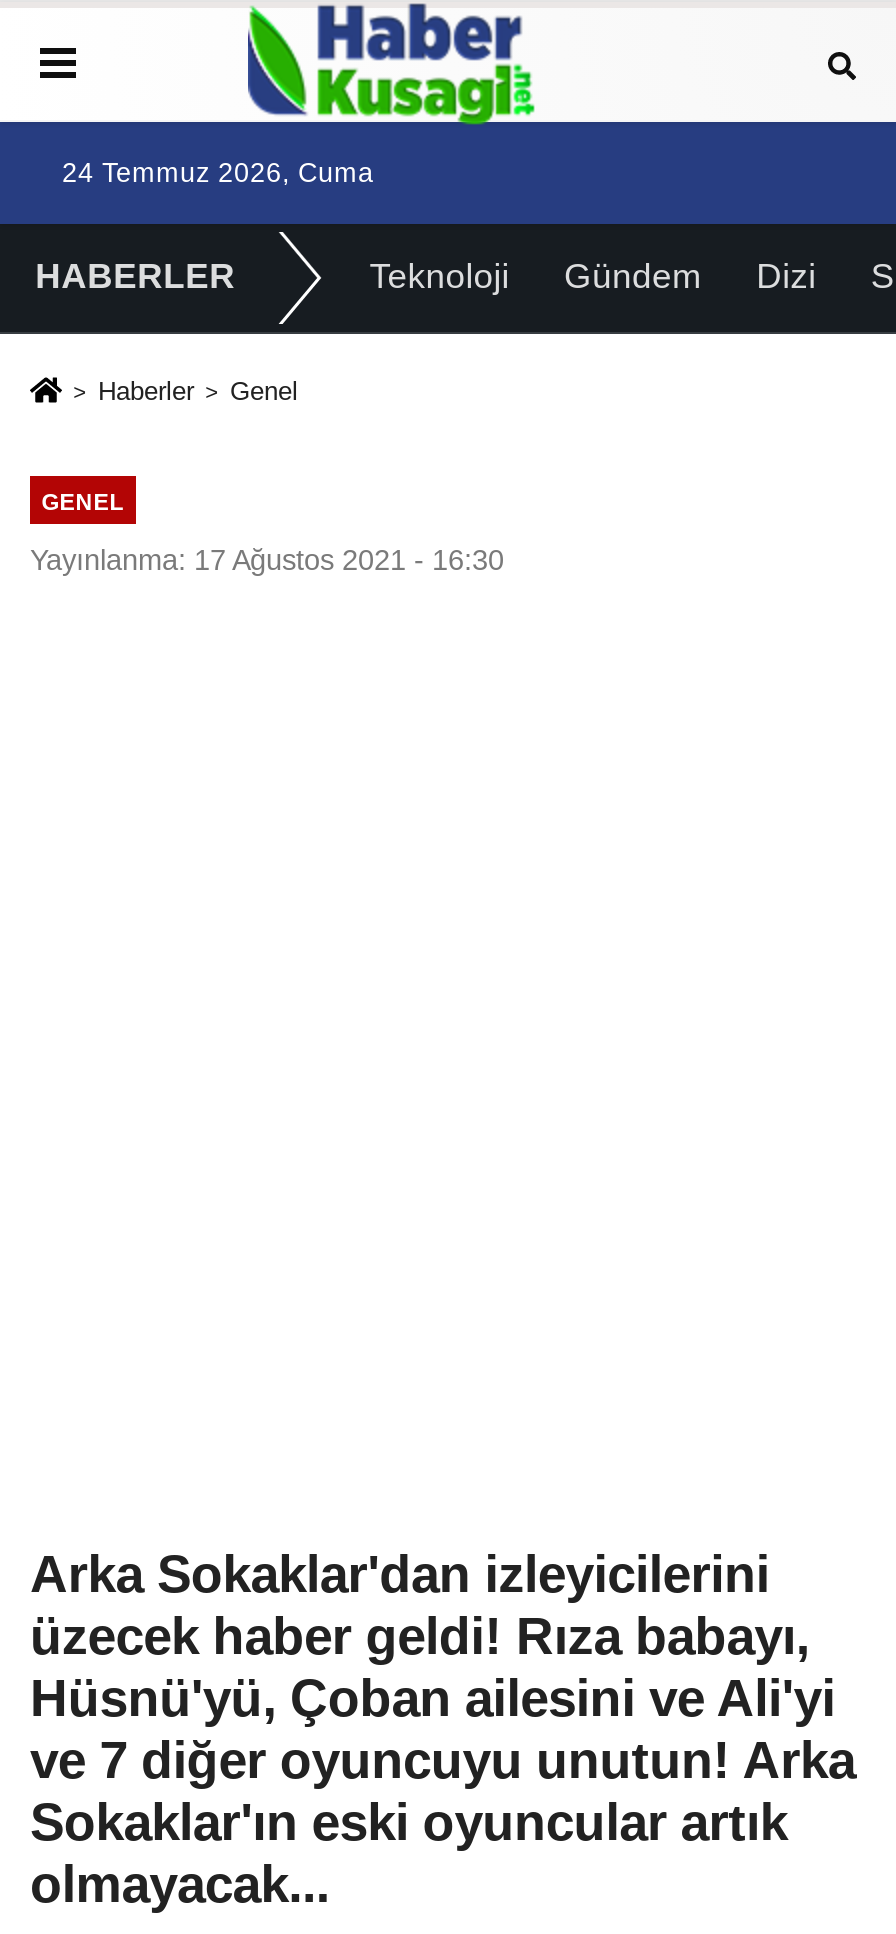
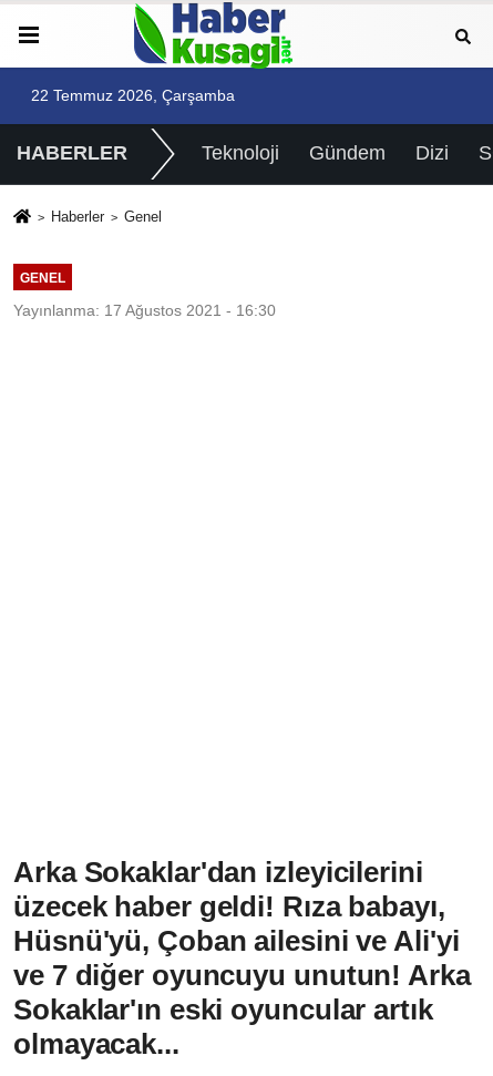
- 24 Temmuz 2026, Cuma
+ 22 Temmuz 2026, Çarşamba
